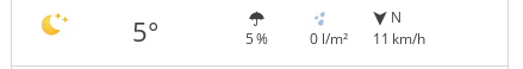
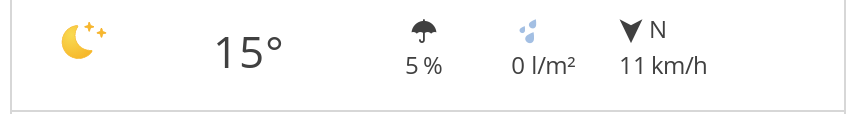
- 5°
+ 15°
